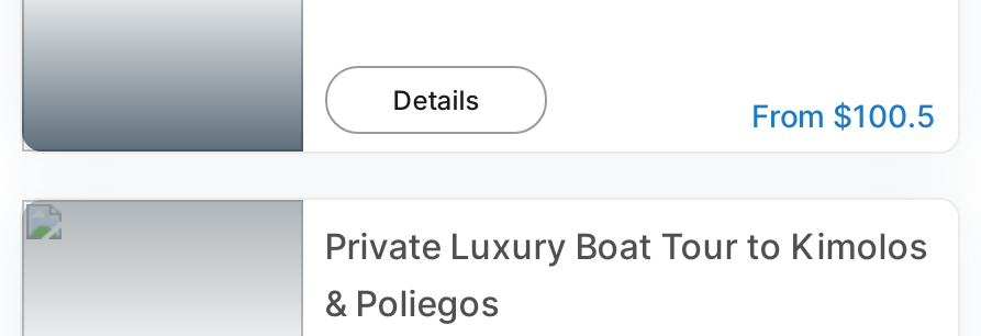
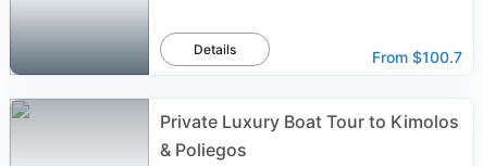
- From $100.5
+ From $100.7
